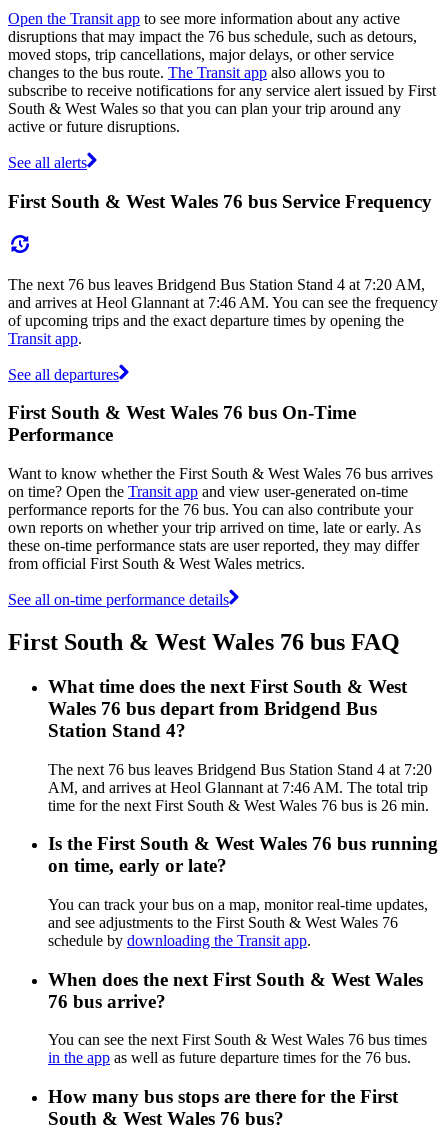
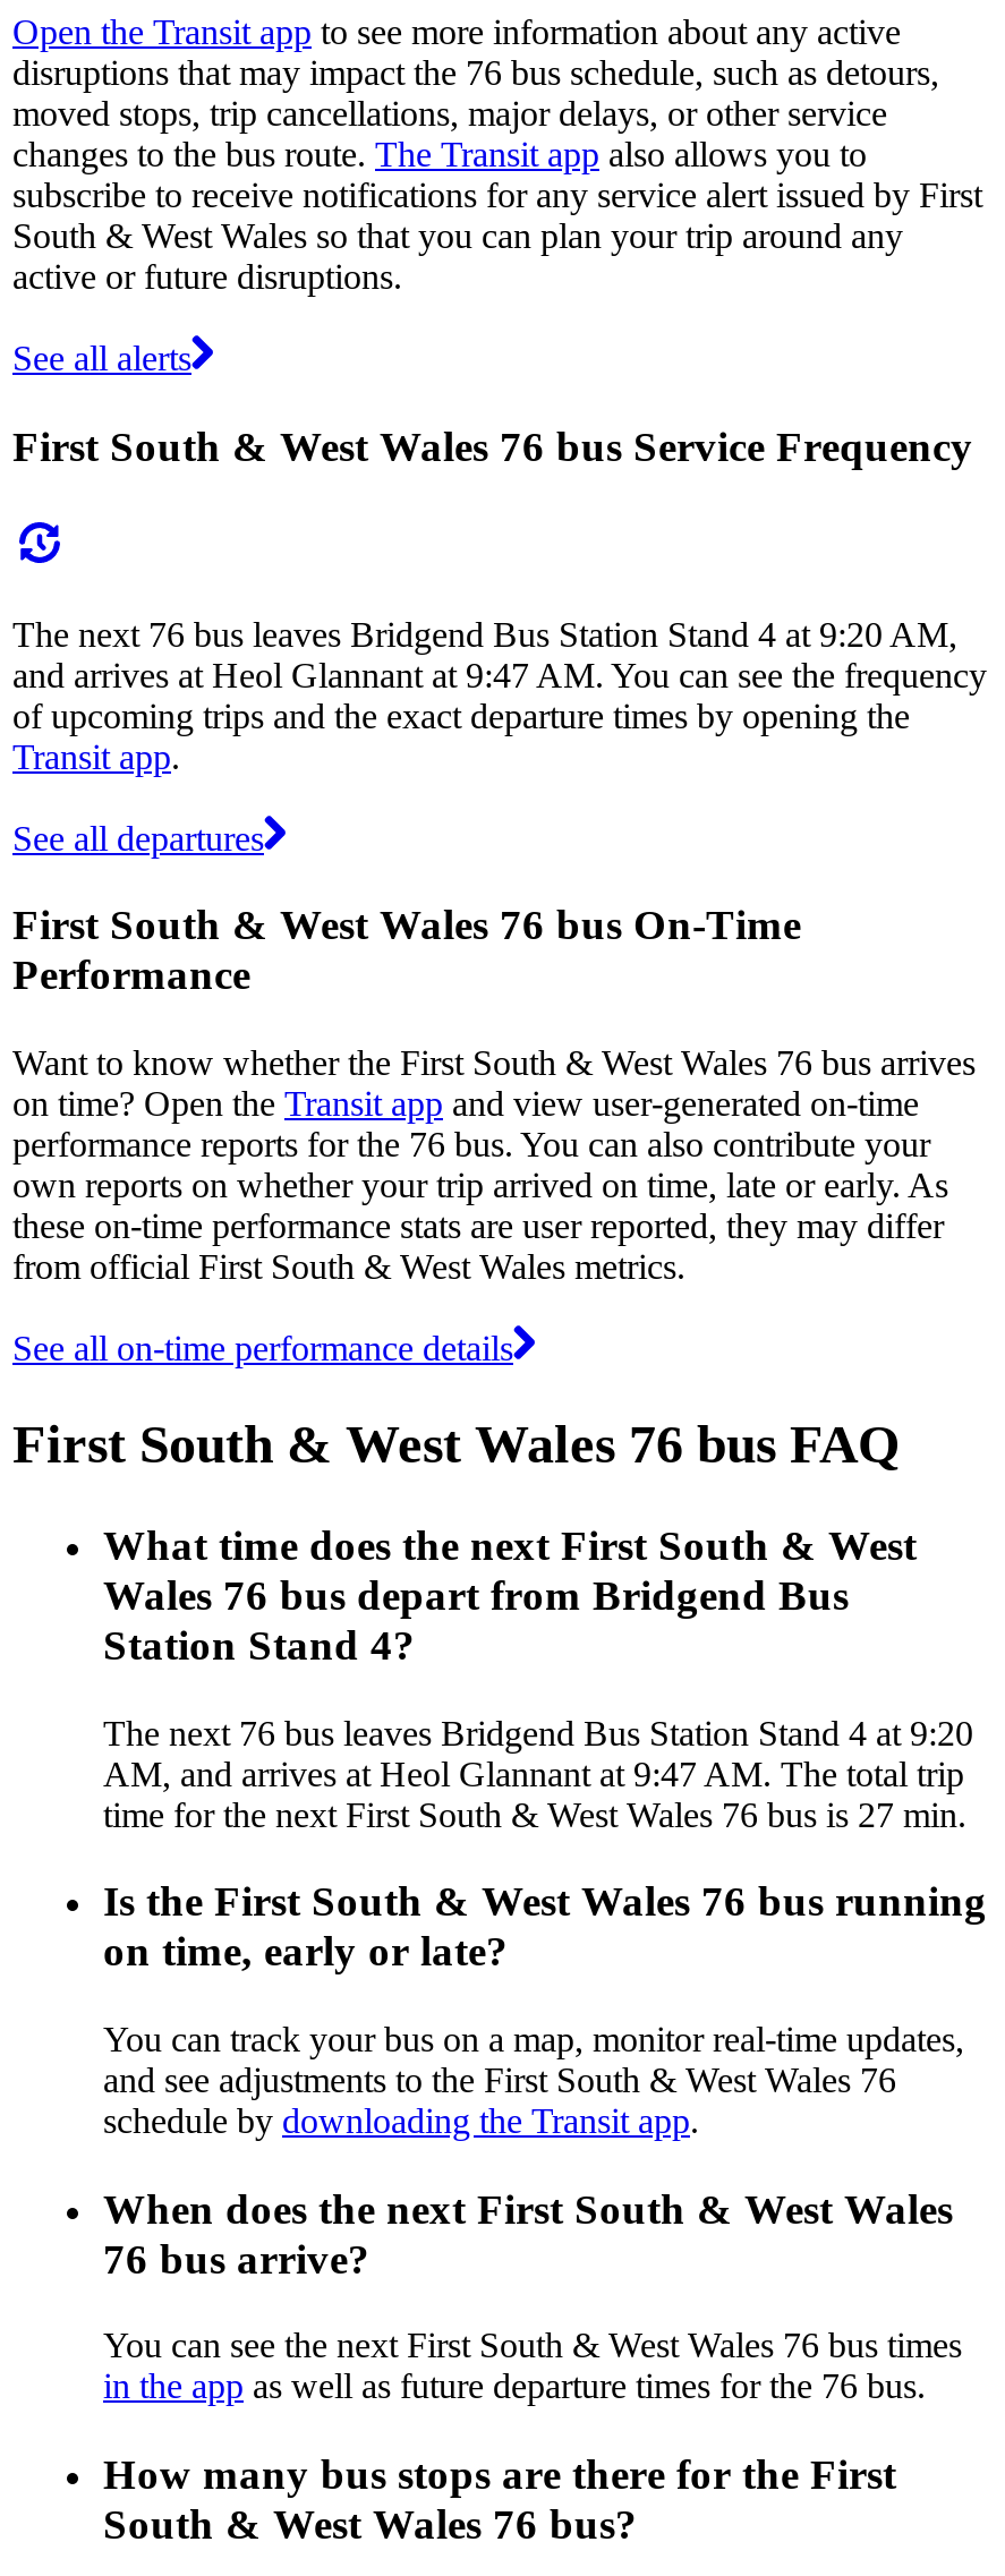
- The next 76 bus leaves Bridgend Bus Station Stand 4 at 7:20 AM,
+ The next 76 bus leaves Bridgend Bus Station Stand 4 at 9:20 AM,

- and arrives at Heol Glannant at 7:46 AM. You can see the frequency
+ and arrives at Heol Glannant at 9:47 AM. You can see the frequency

- The next 76 bus leaves Bridgend Bus Station Stand 4 at 7:20
+ The next 76 bus leaves Bridgend Bus Station Stand 4 at 9:20

- AM, and arrives at Heol Glannant at 7:46 AM. The total trip
+ AM, and arrives at Heol Glannant at 9:47 AM. The total trip

- time for the next First South & West Wales 76 bus is 26 min.
+ time for the next First South & West Wales 76 bus is 27 min.
